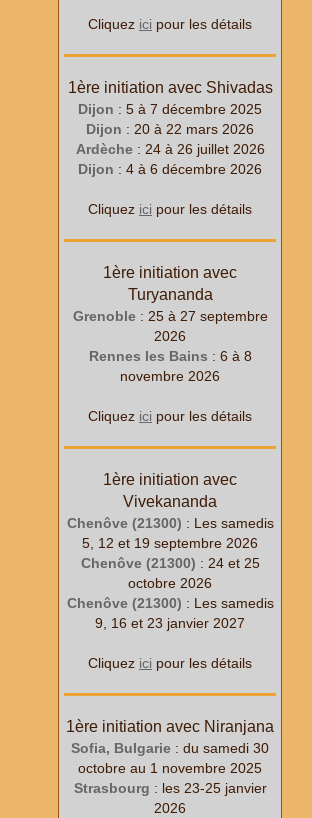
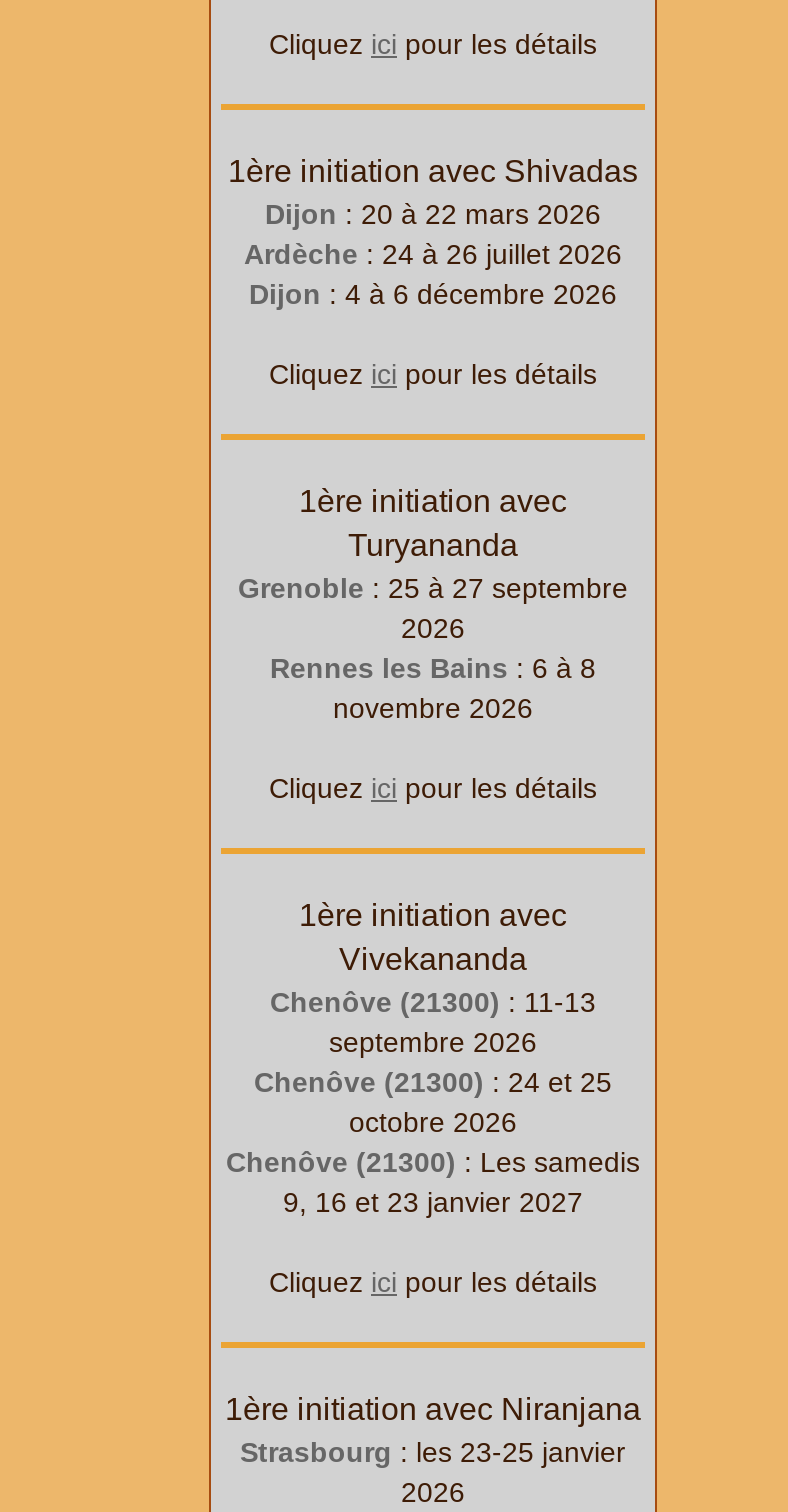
- Dijon: 5 à 7 décembre 2025

- Chenôve (21300): Les samedis
- 5, 12 et 19 septembre 2026
+ Chenôve (21300): 11-13
+ septembre 2026

- Sofia, Bulgarie: du samedi 30
- octobre au 1 novembre 2025
